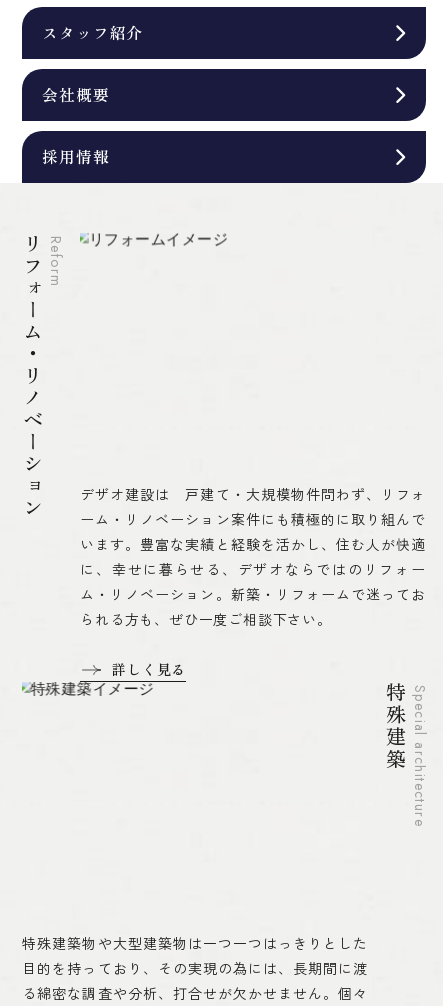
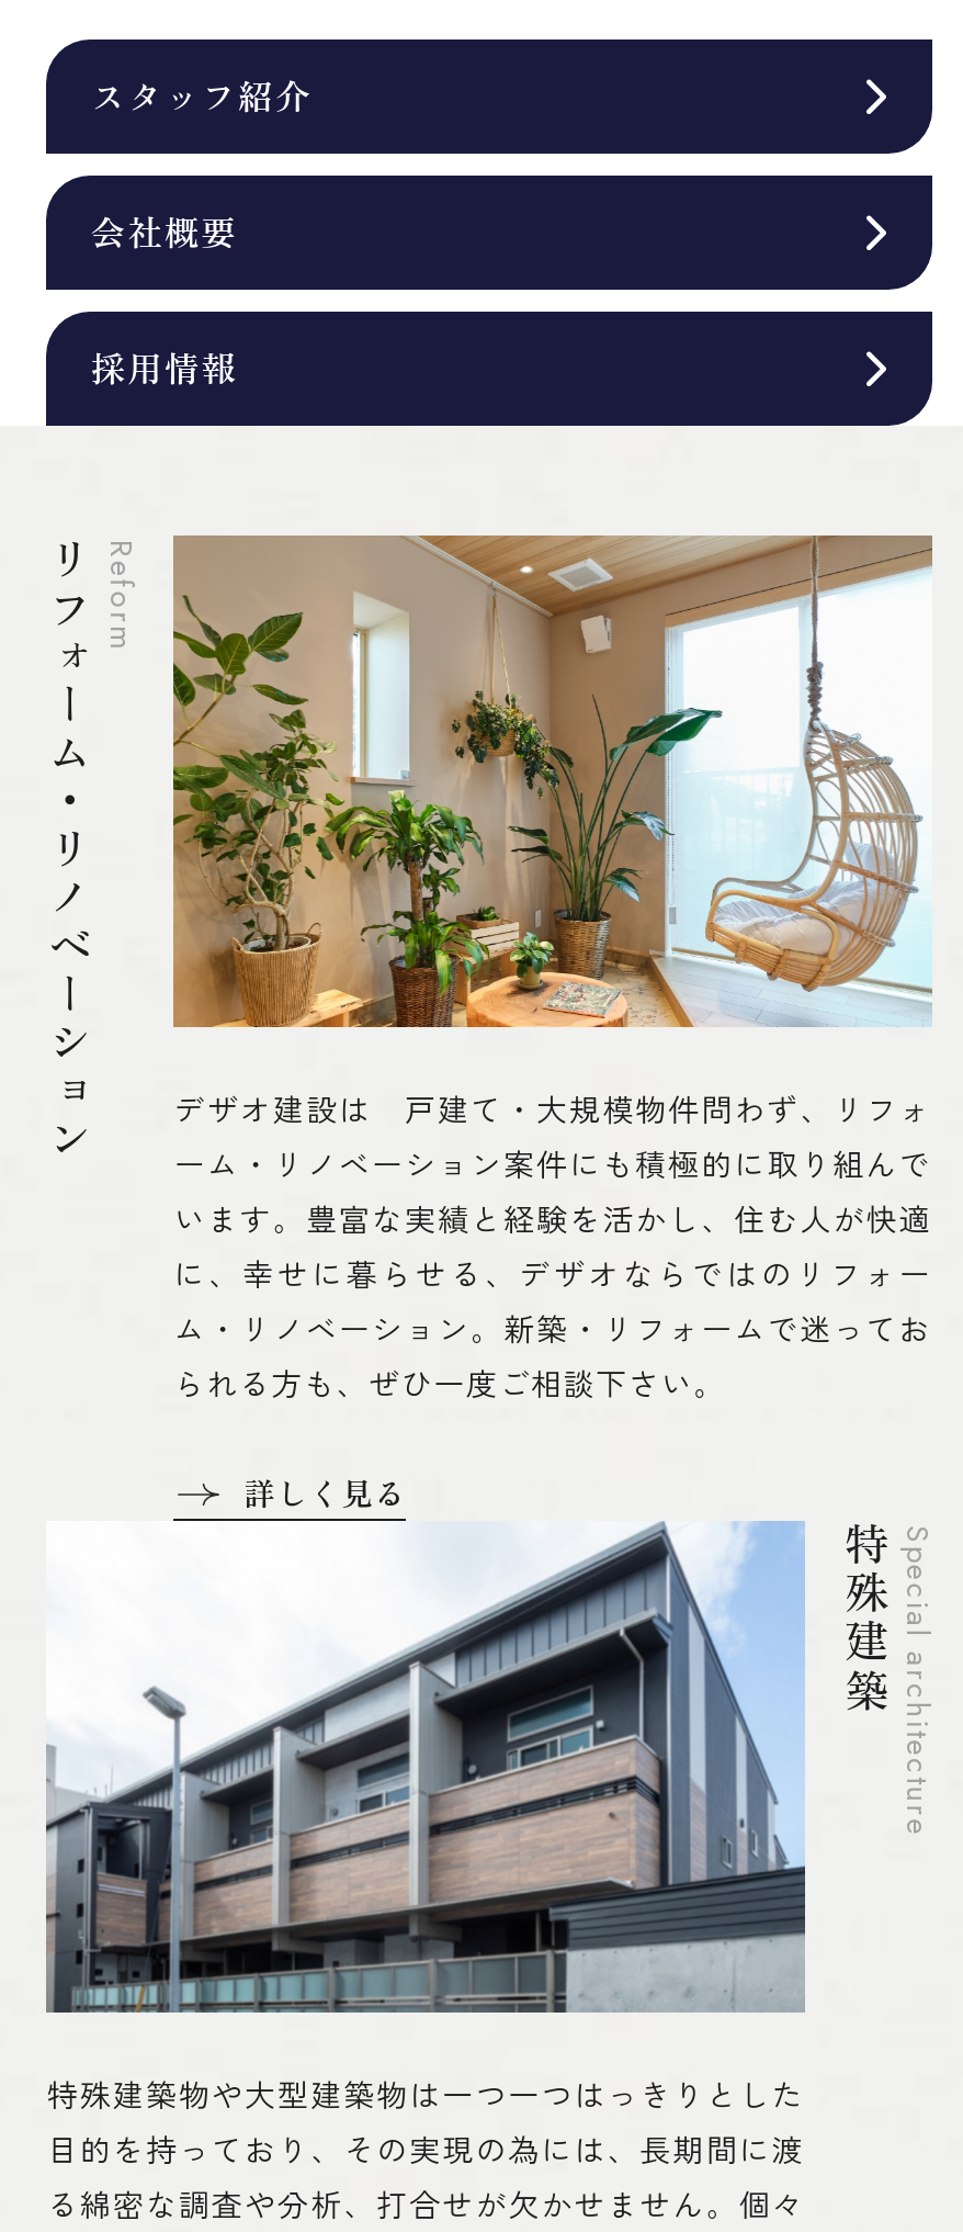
+ [image]

+ [image]
